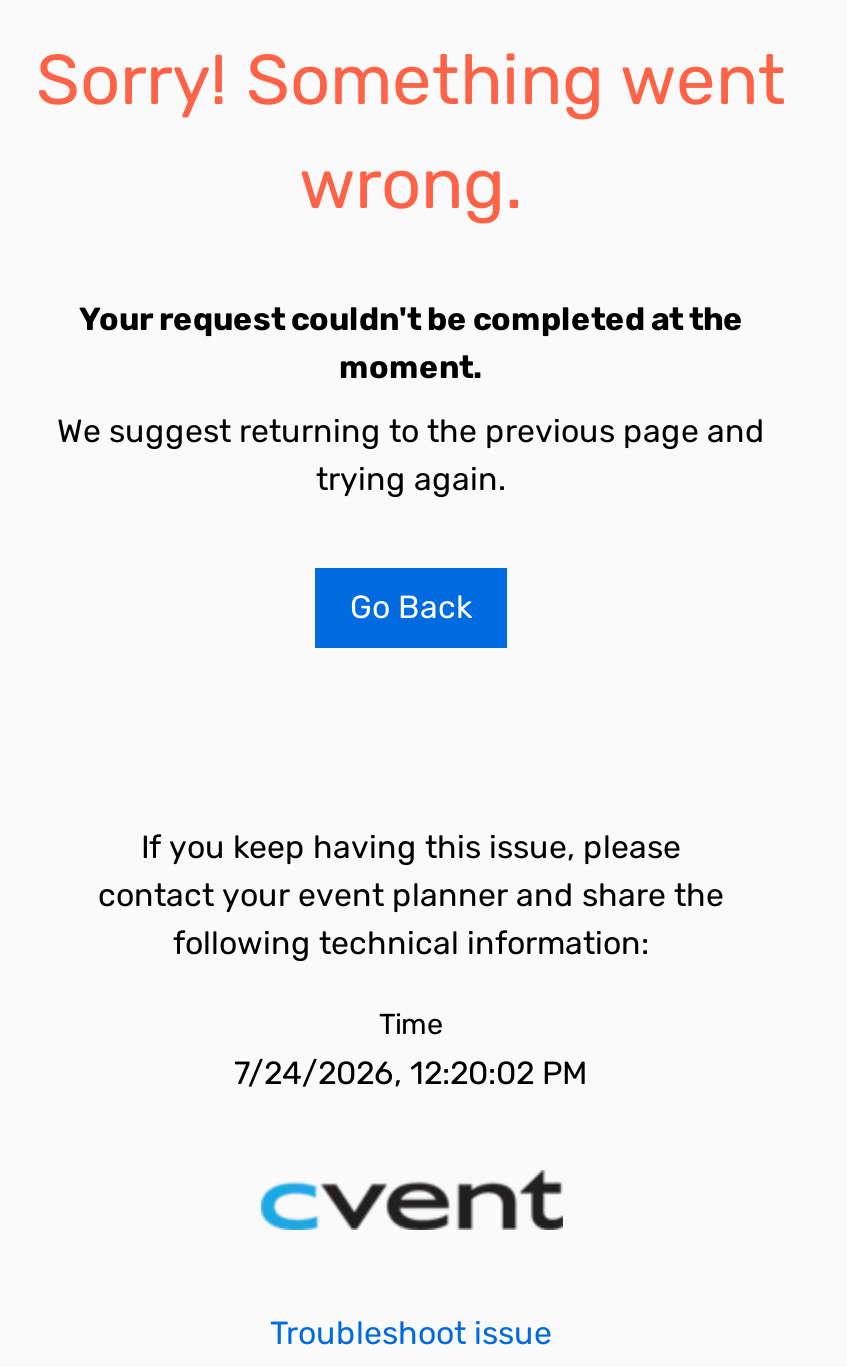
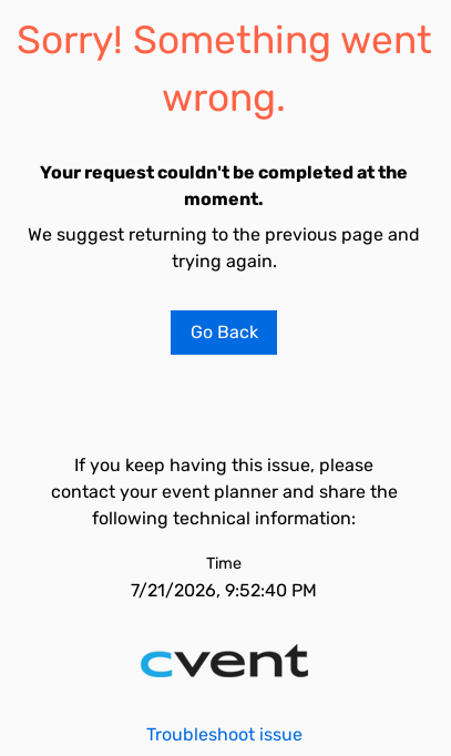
- 7/24/2026, 12:20:02 PM
+ 7/21/2026, 9:52:40 PM
